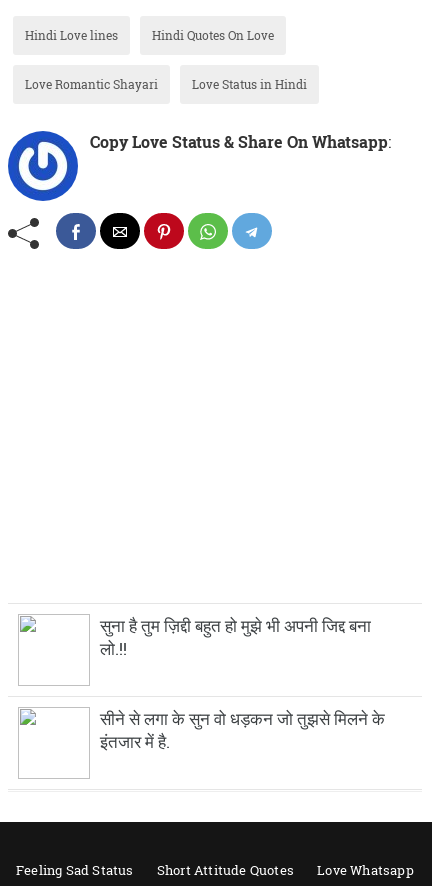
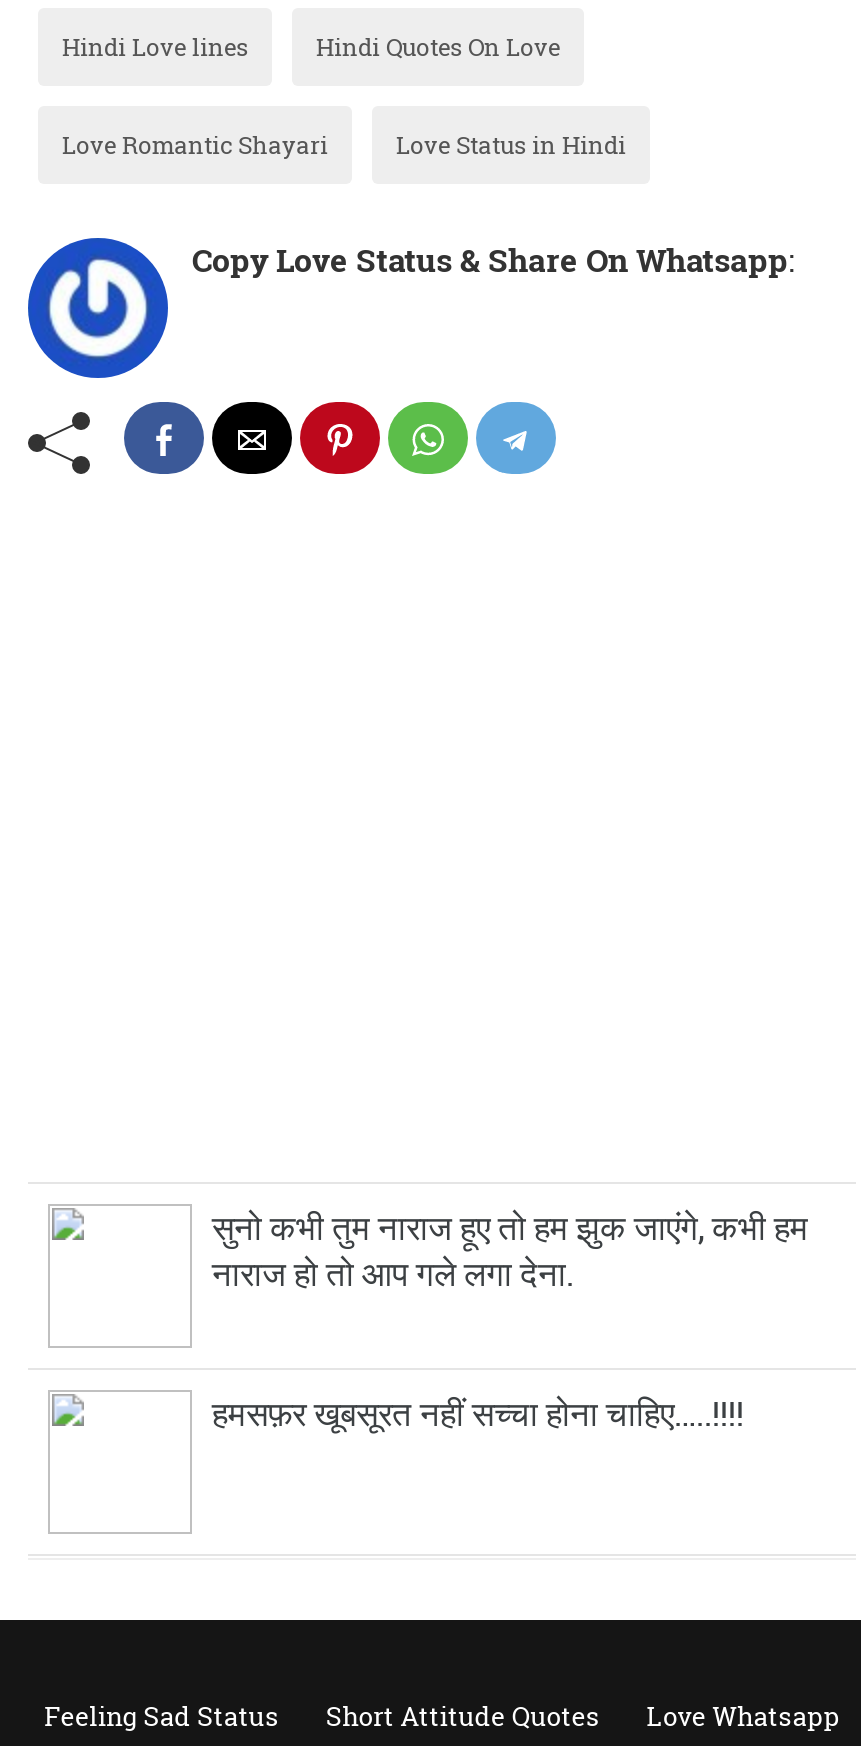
- सुना है तुम ज़िद्दी बहुत हो मुझे भी अपनी जिद्द बना
- लो.!!
+ सुनो कभी तुम नाराज हूए तो हम झुक जाएंगे, कभी हम
+ नाराज हो तो आप गले लगा देना.

- सीने से लगा के सुन वो धड़कन जो तुझसे मिलने के
- इंतजार में है.
+ हमसफ़र खूबसूरत नहीं सच्चा होना चाहिए…..!!!!
